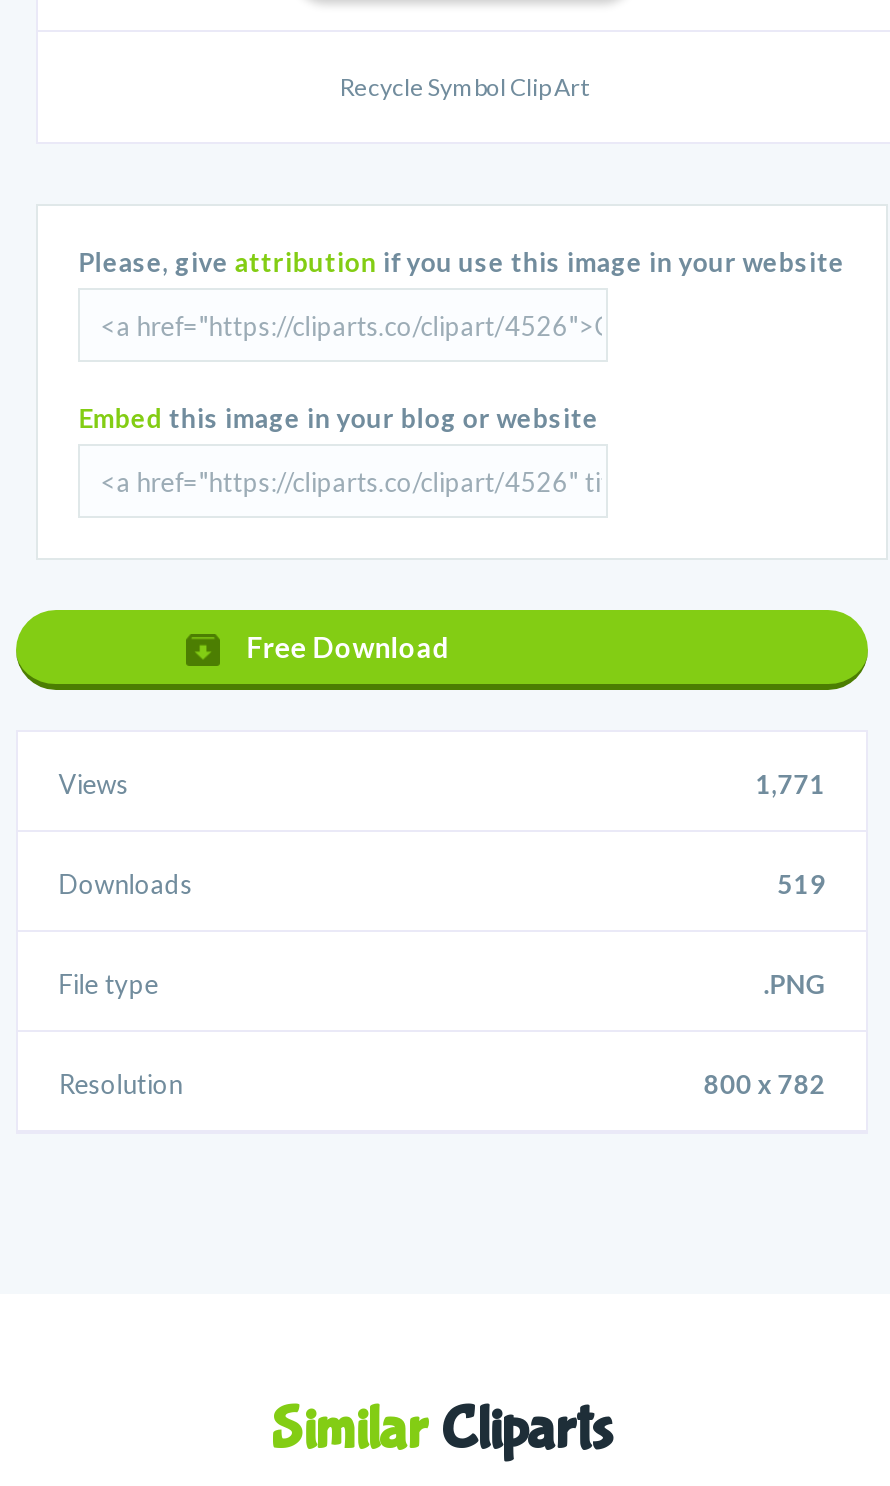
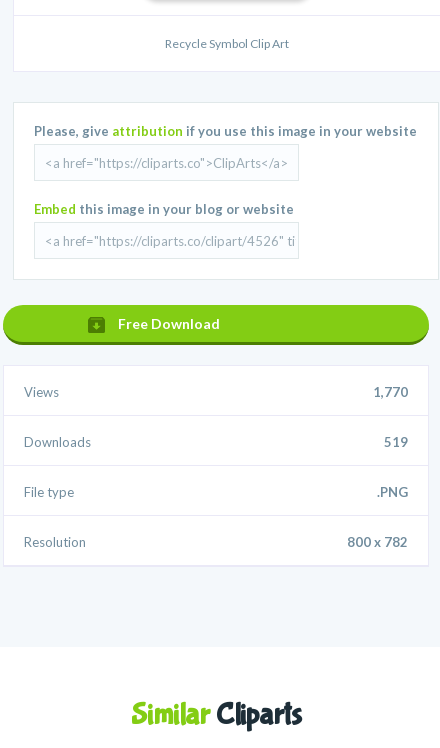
- 1,771
+ 1,770
